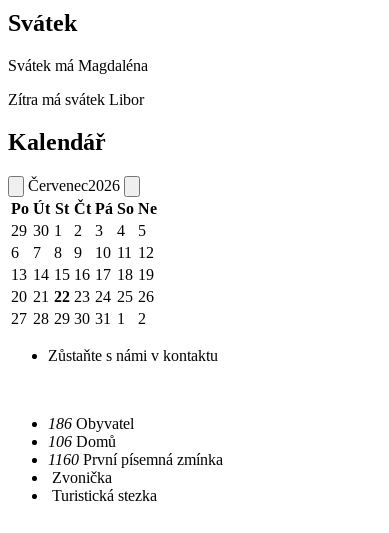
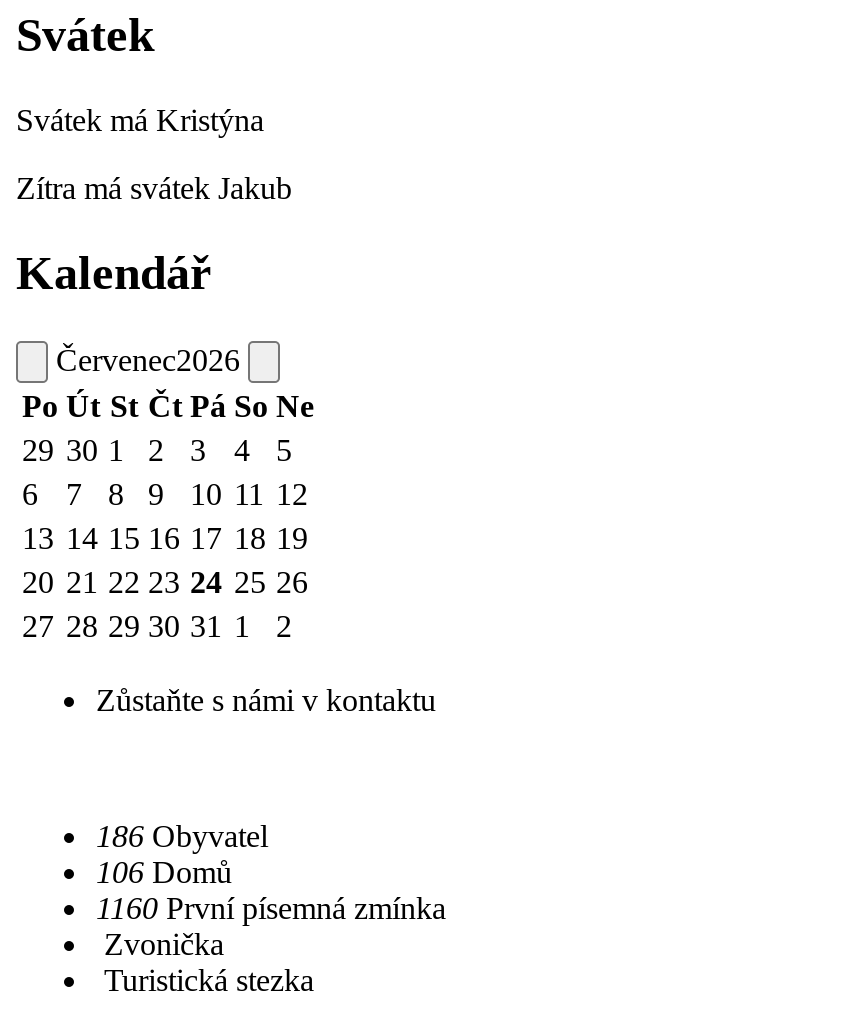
- Svátek má Magdaléna
+ Svátek má Kristýna

- Zítra má svátek Libor
+ Zítra má svátek Jakub
